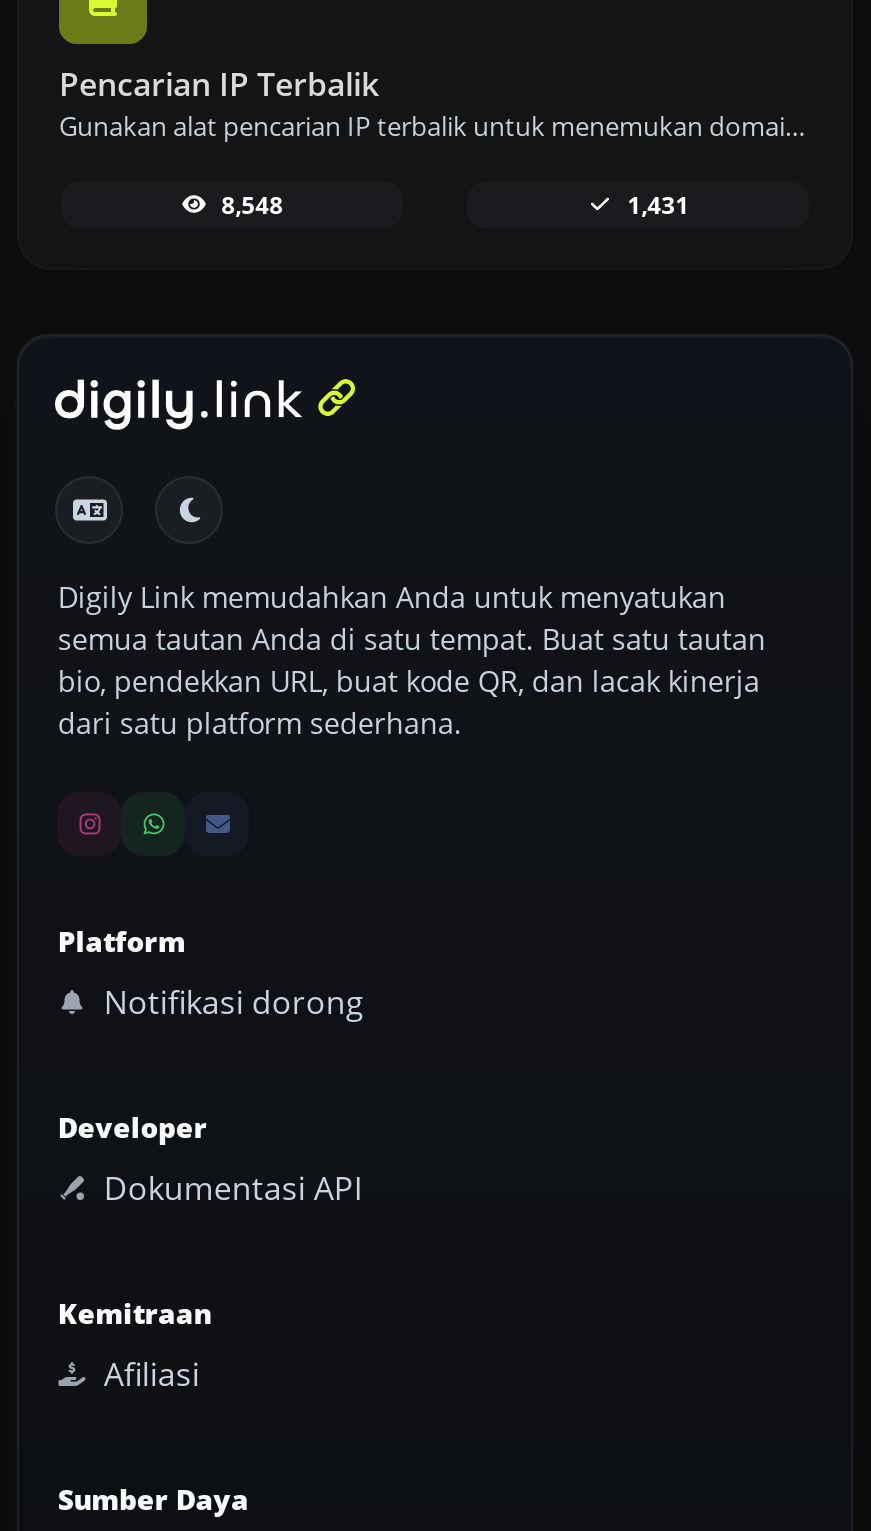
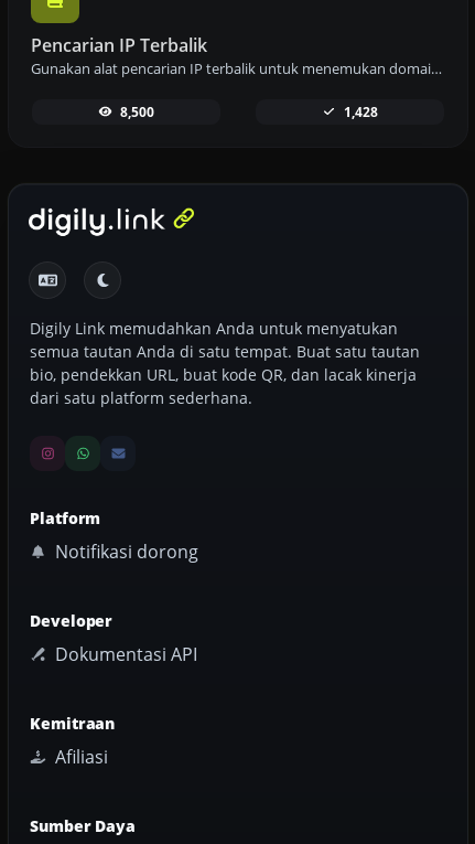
- 8,548
+ 8,500

- 1,431
+ 1,428
